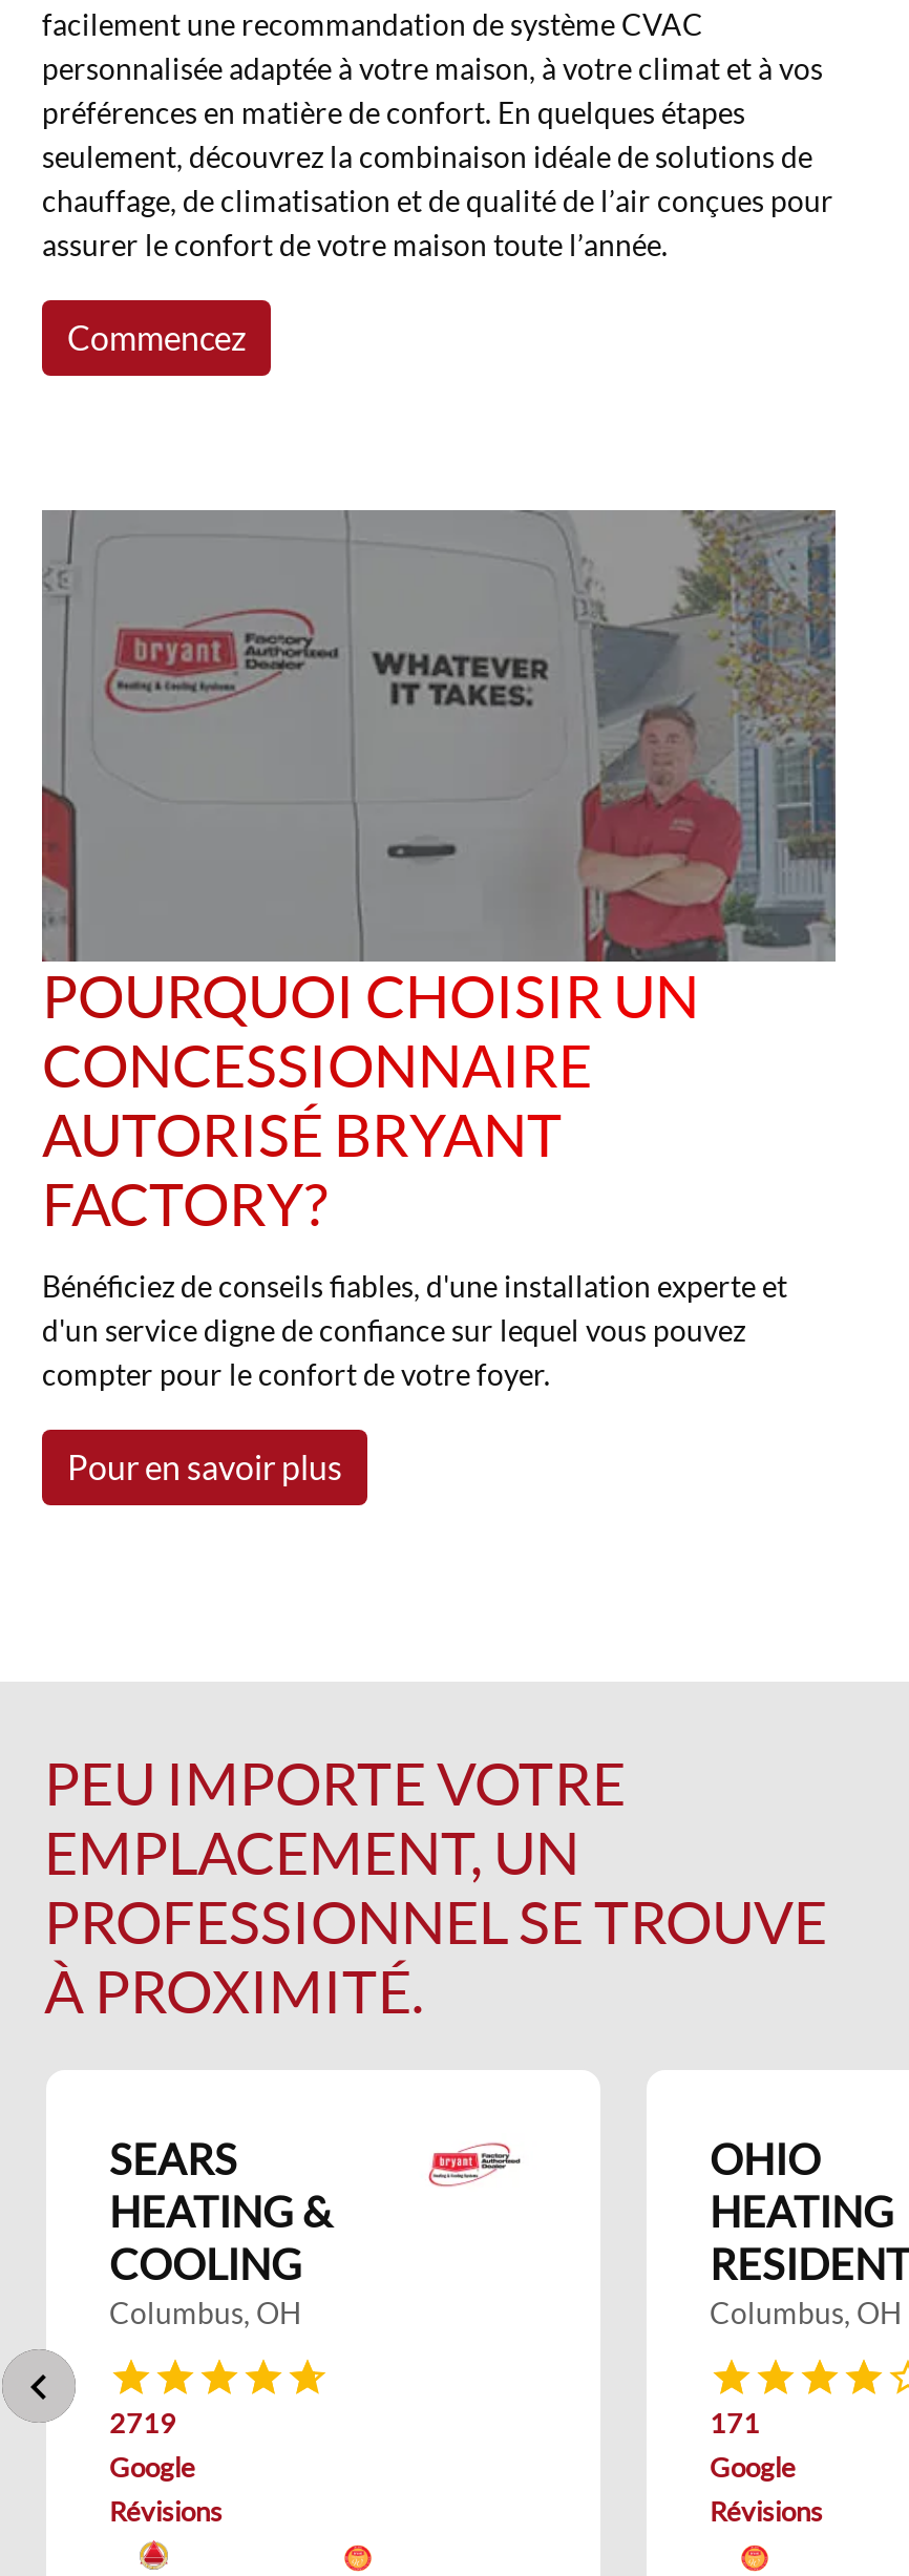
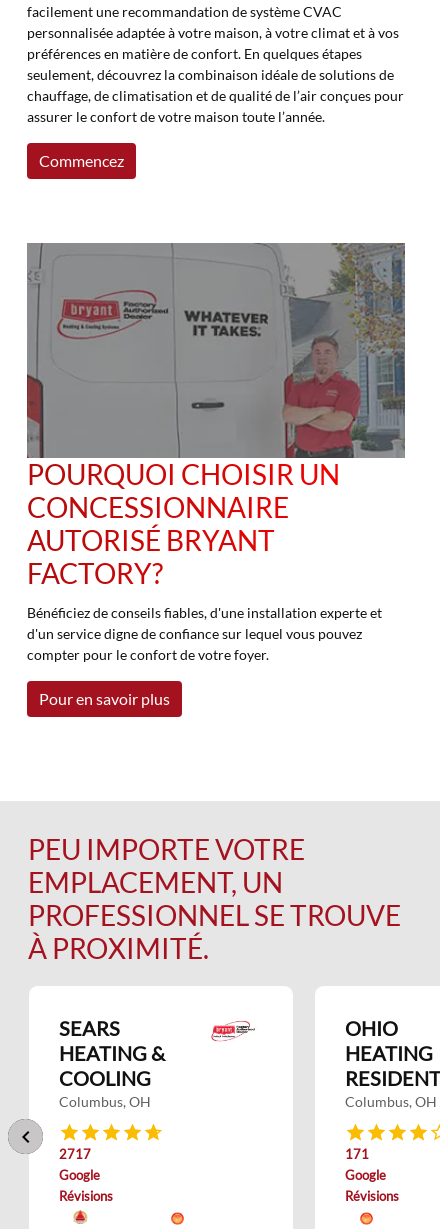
- 2719
+ 2717
